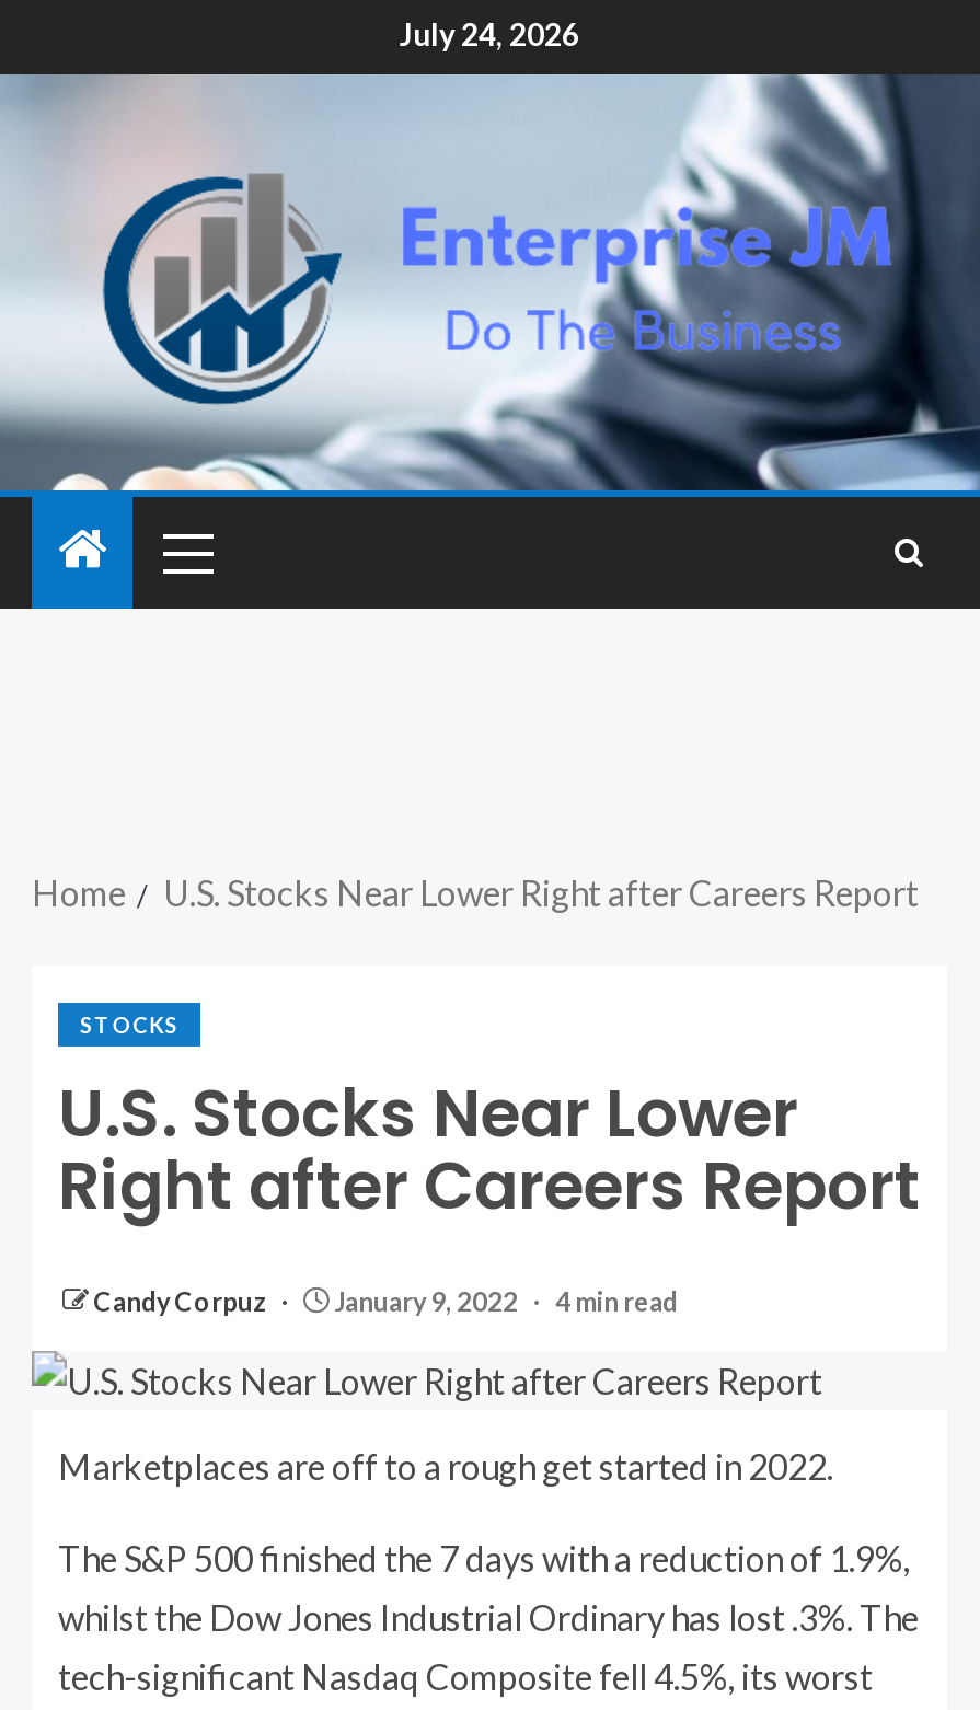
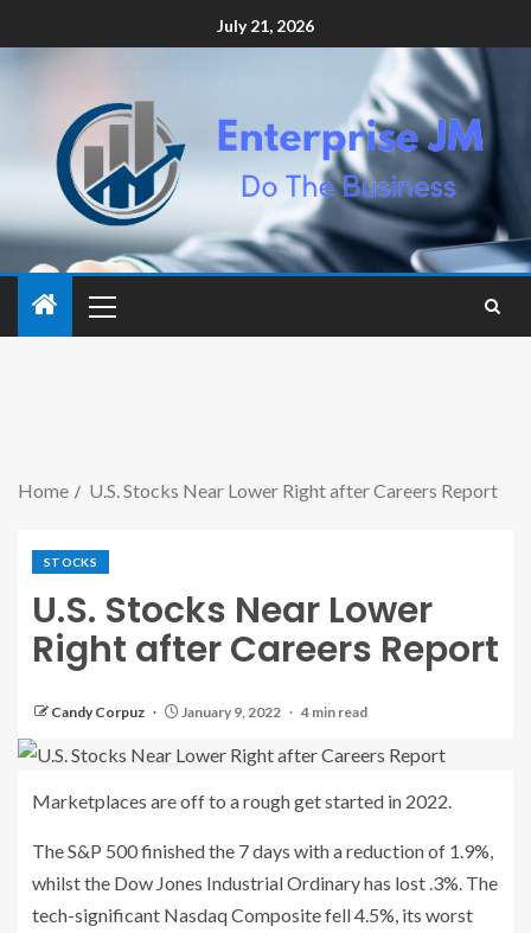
- July 24, 2026
+ July 21, 2026
